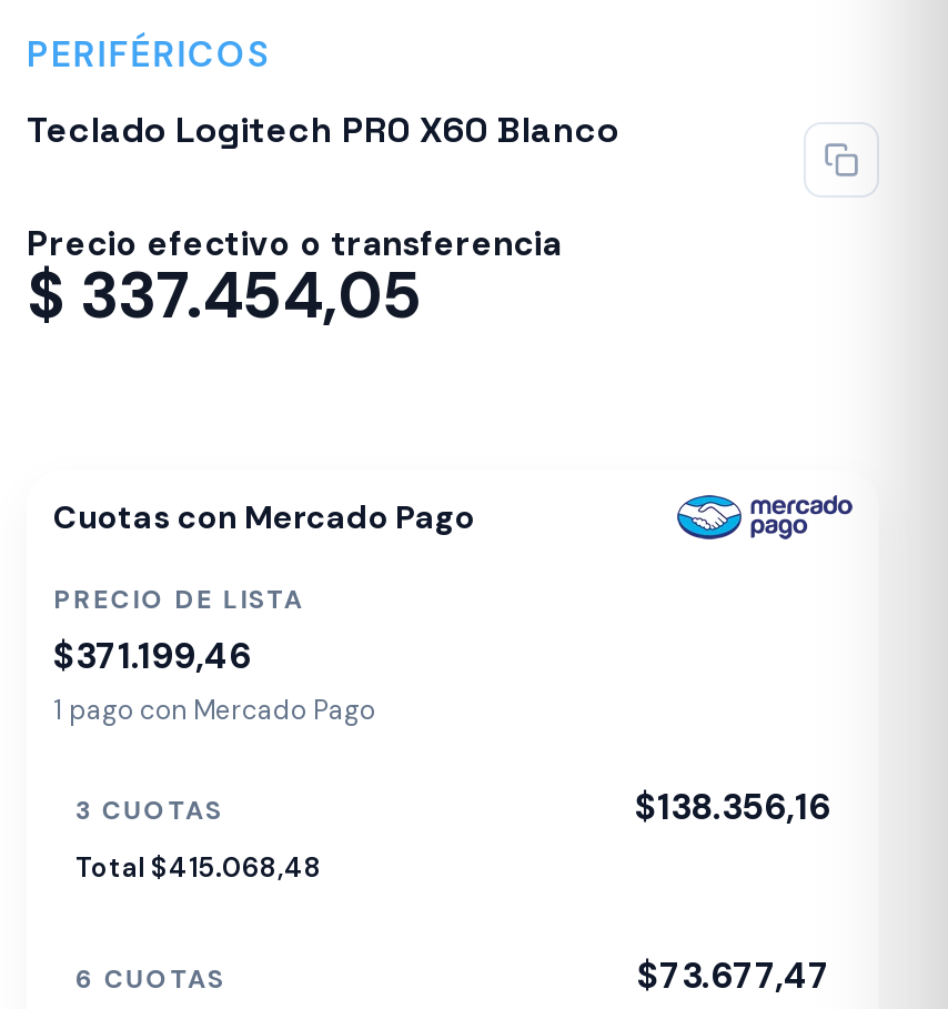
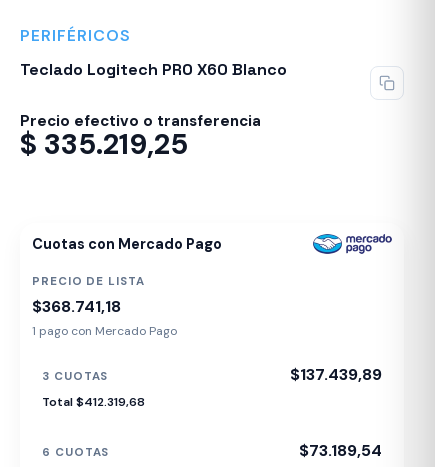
- $ 337.454,05
+ $ 335.219,25

- $371.199,46
+ $368.741,18

- $138.356,16
+ $137.439,89

- Total $415.068,48
+ Total $412.319,68

- $73.677,47
+ $73.189,54
